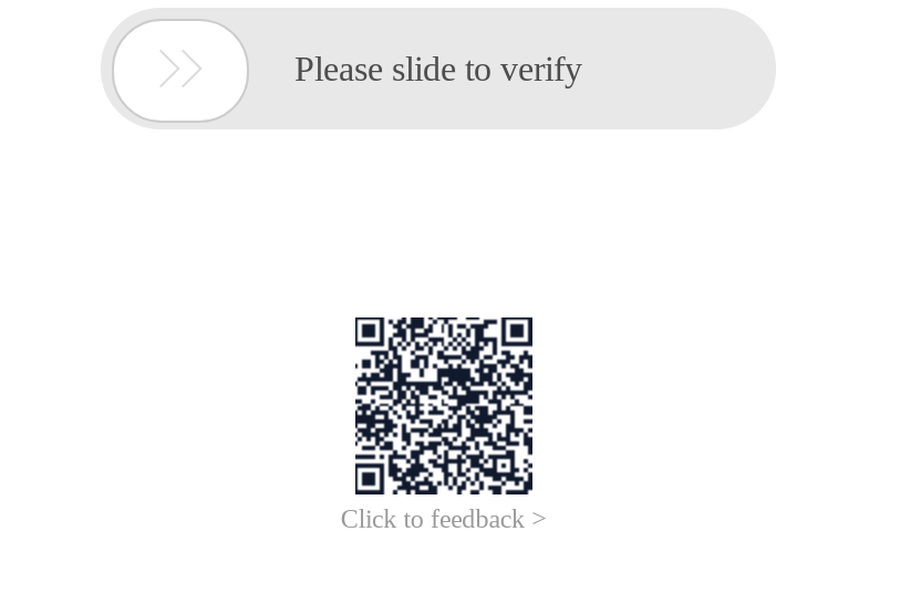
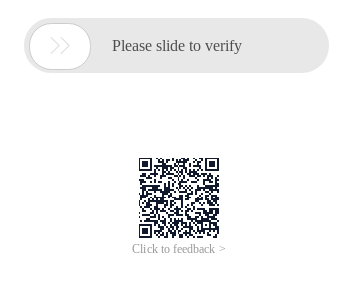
- [image]
+ [image]
